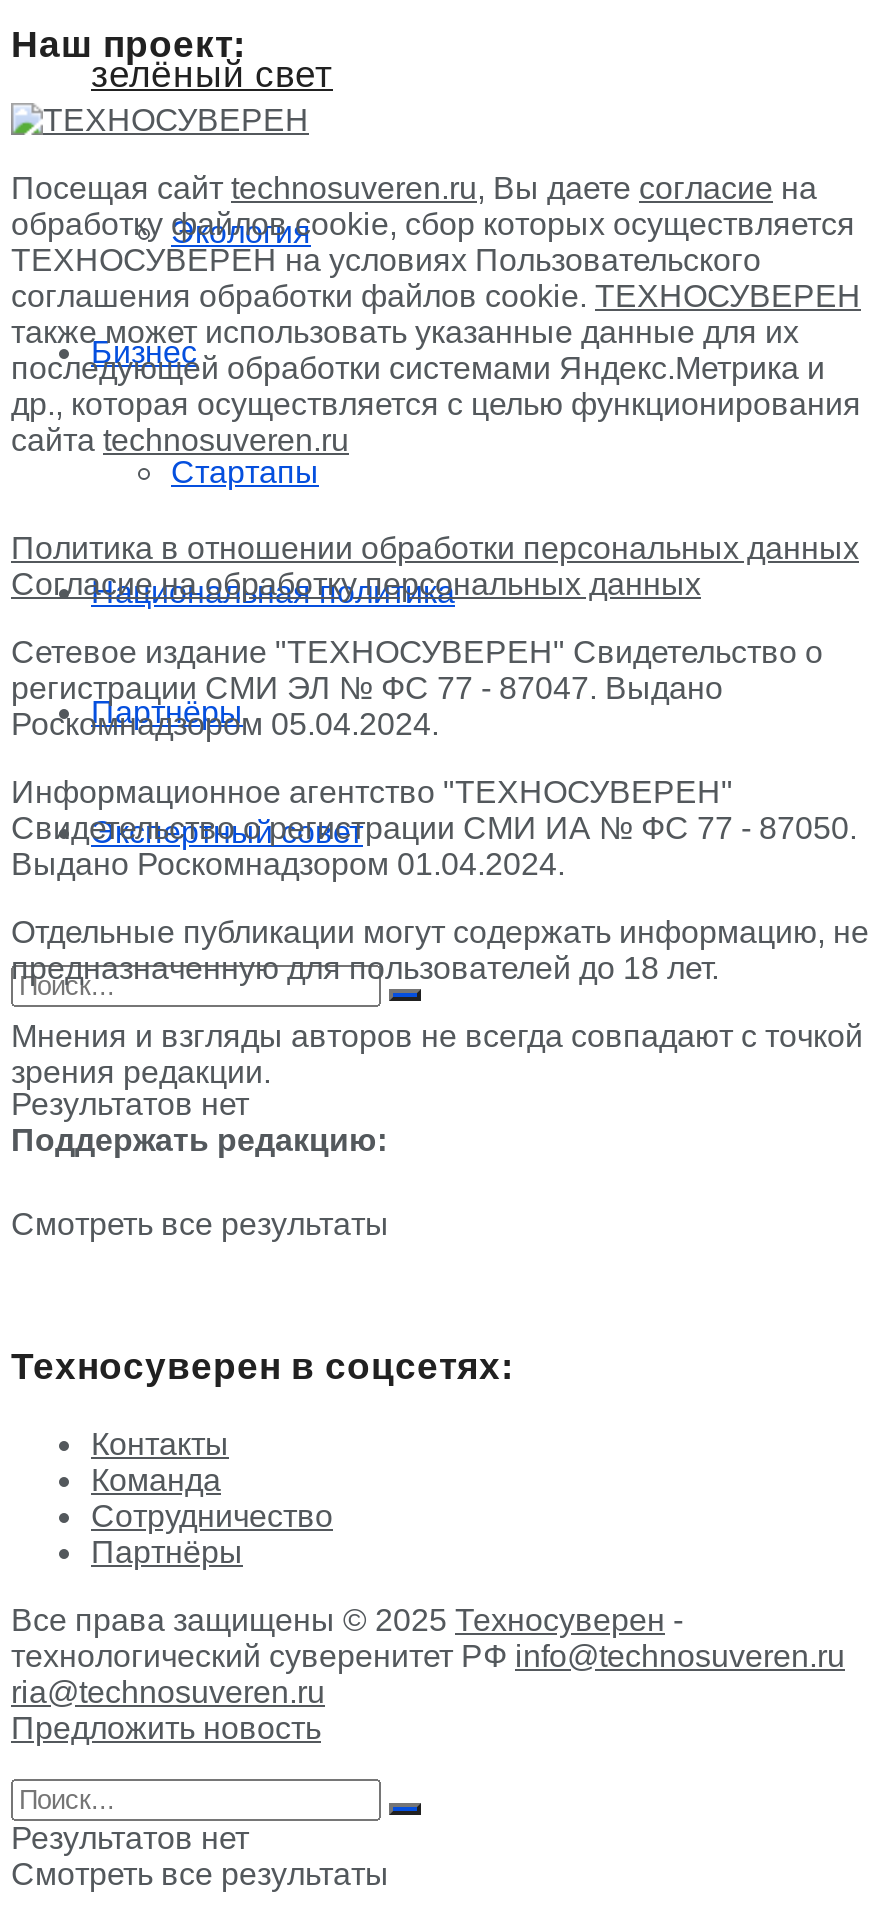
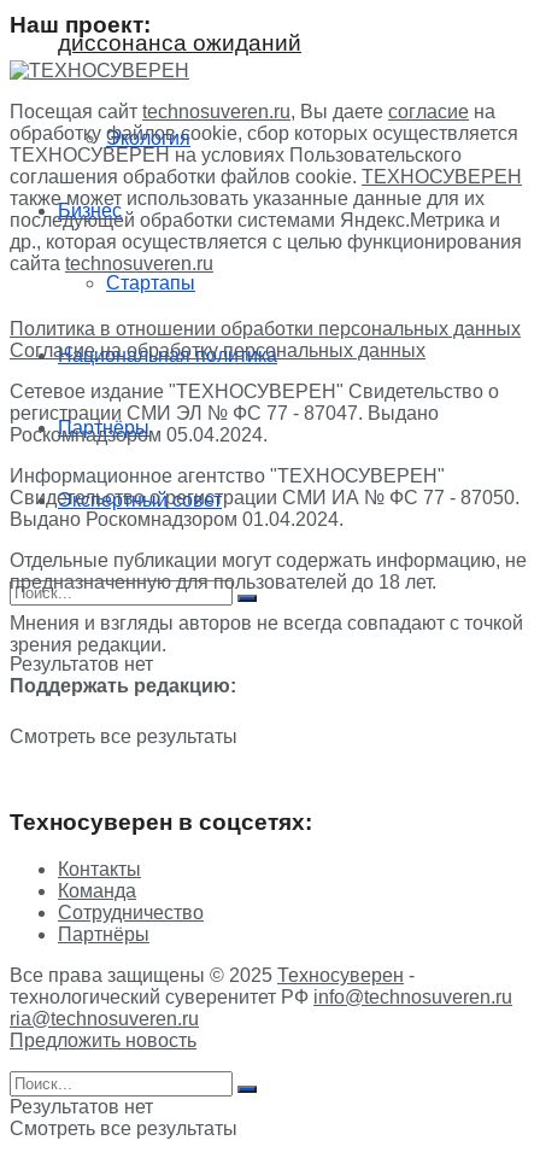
- зелёный свет
+ диссонанса ожиданий
